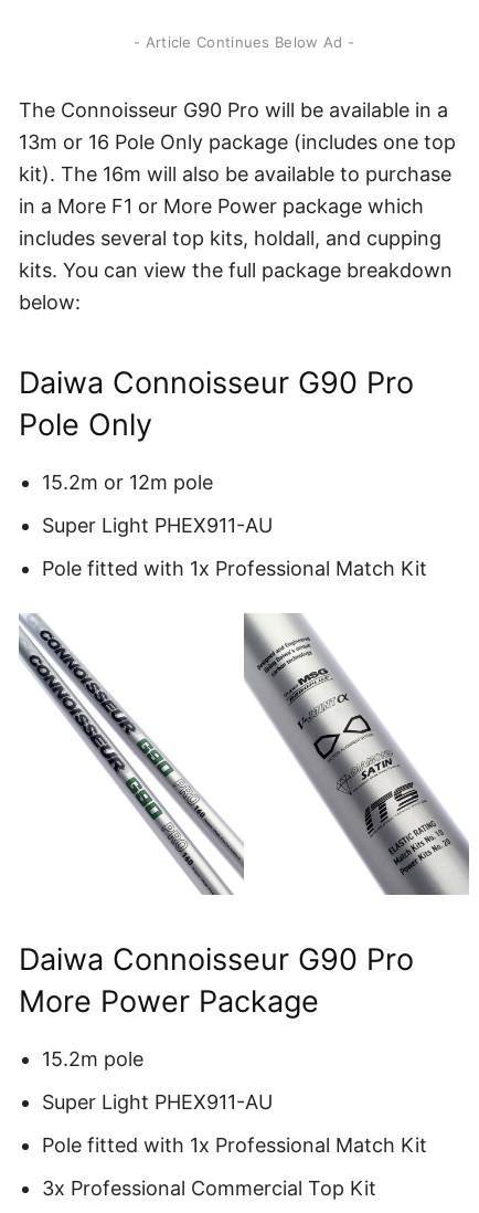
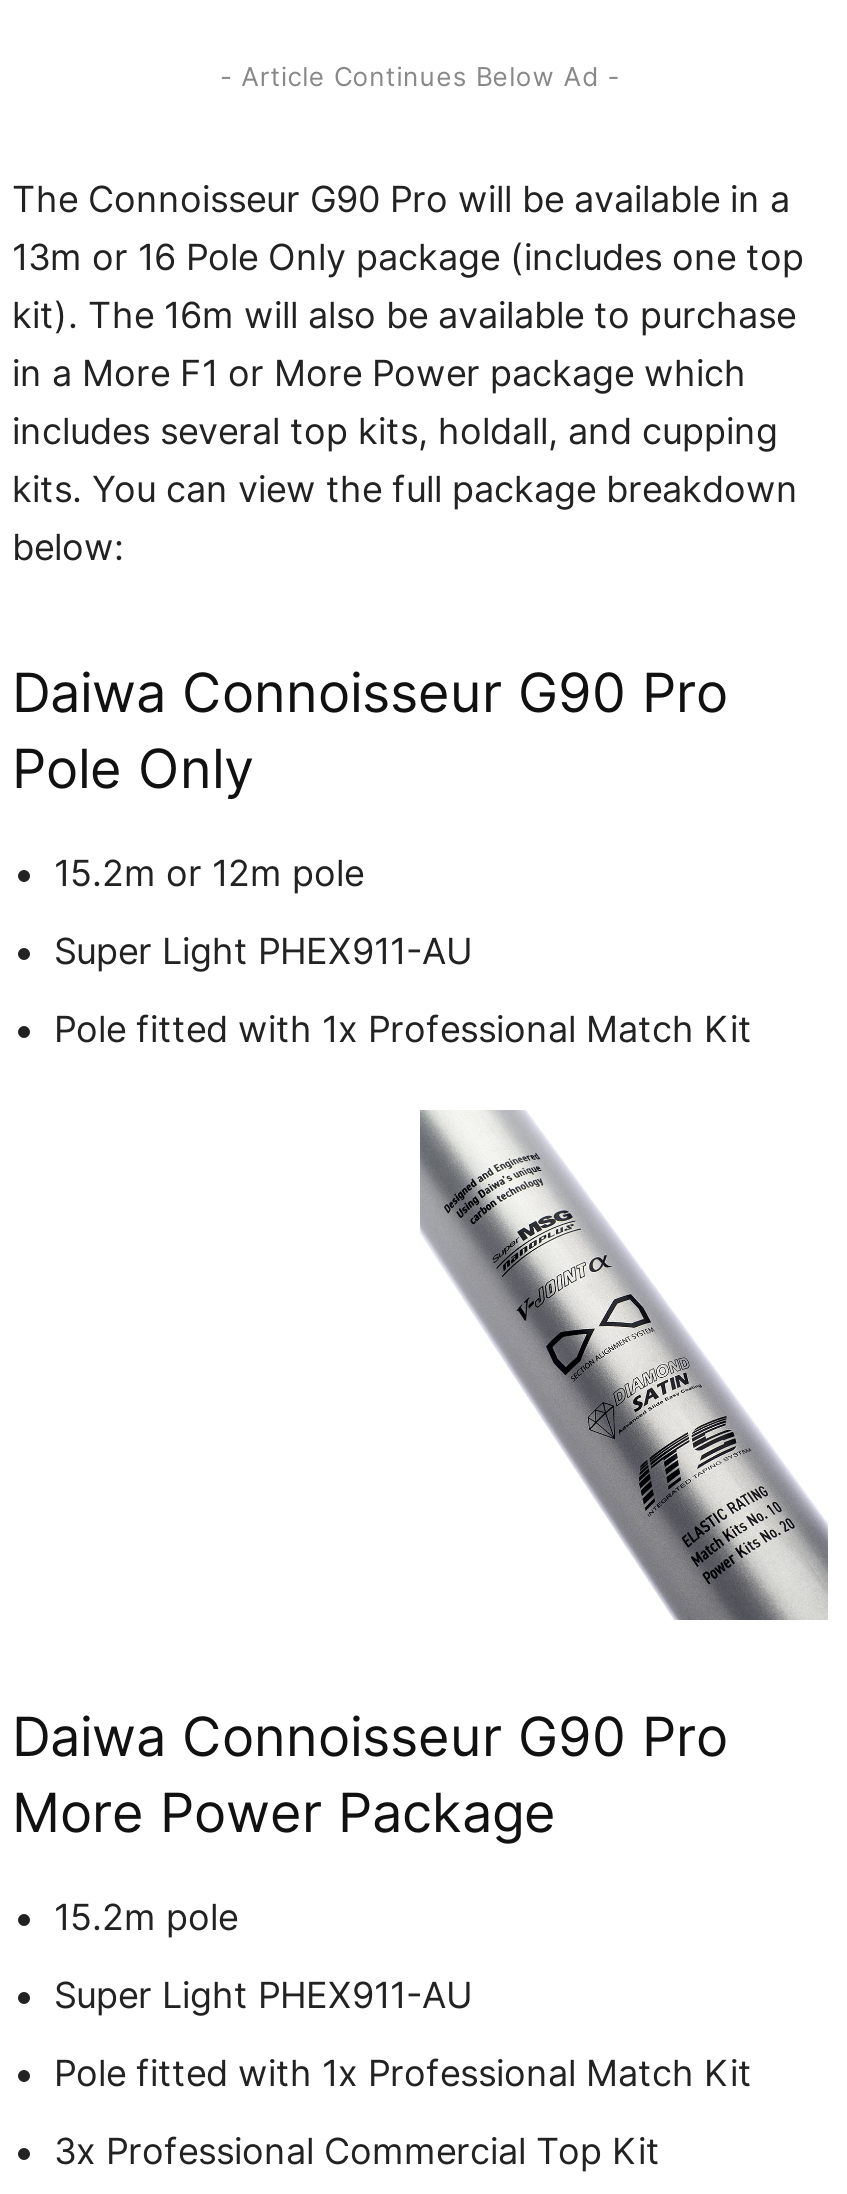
- [image]
